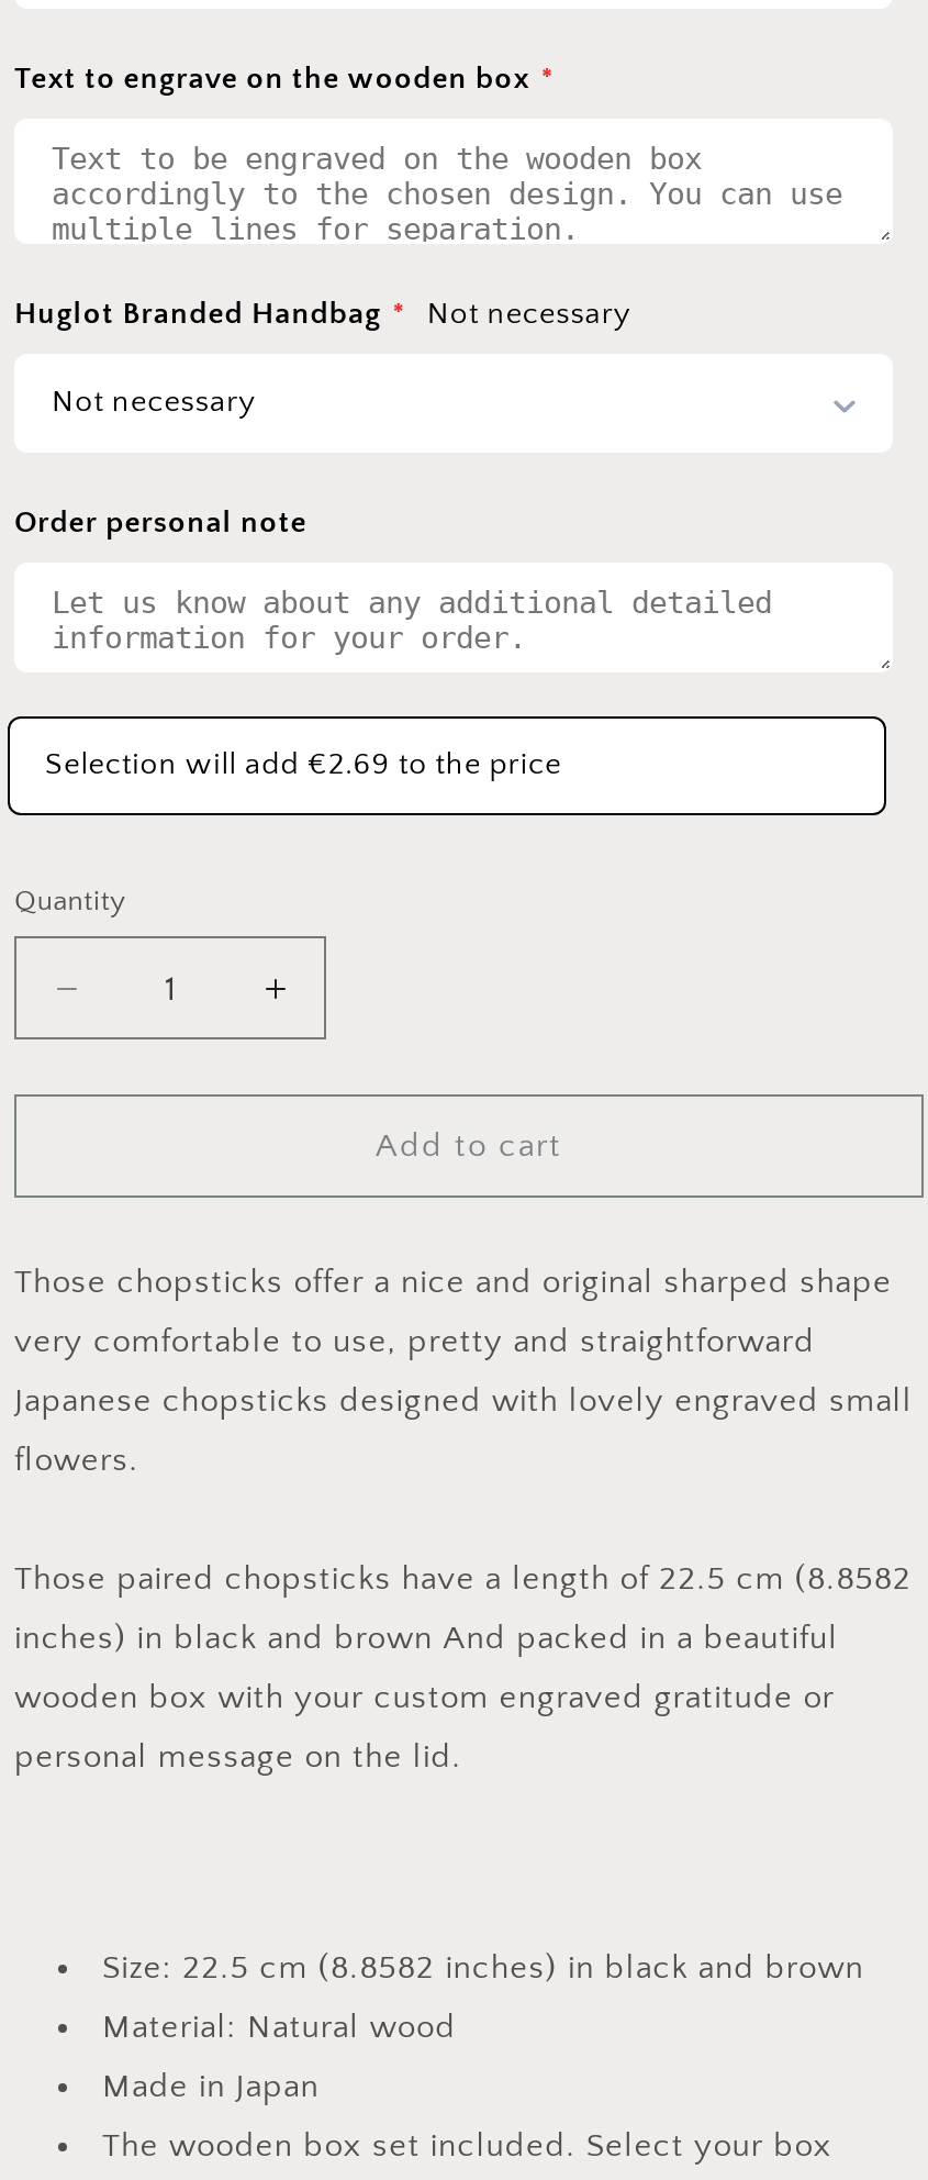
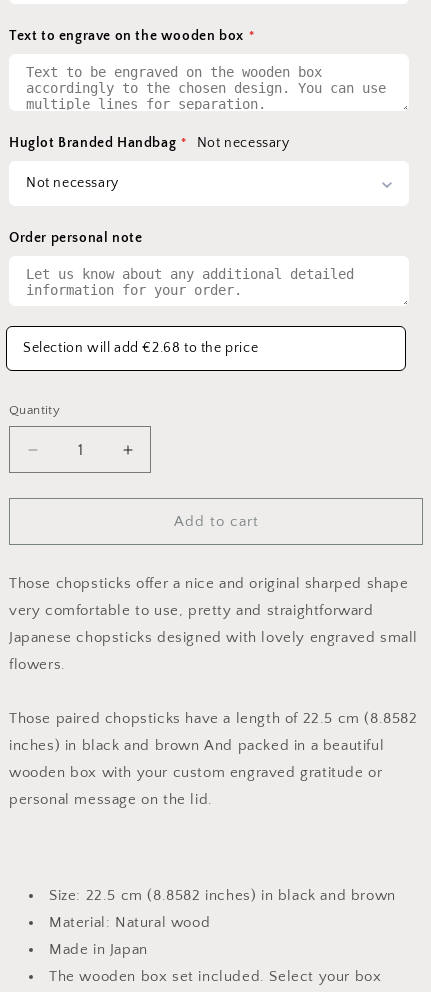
- Selection will add €2.69 to the price
+ Selection will add €2.68 to the price
